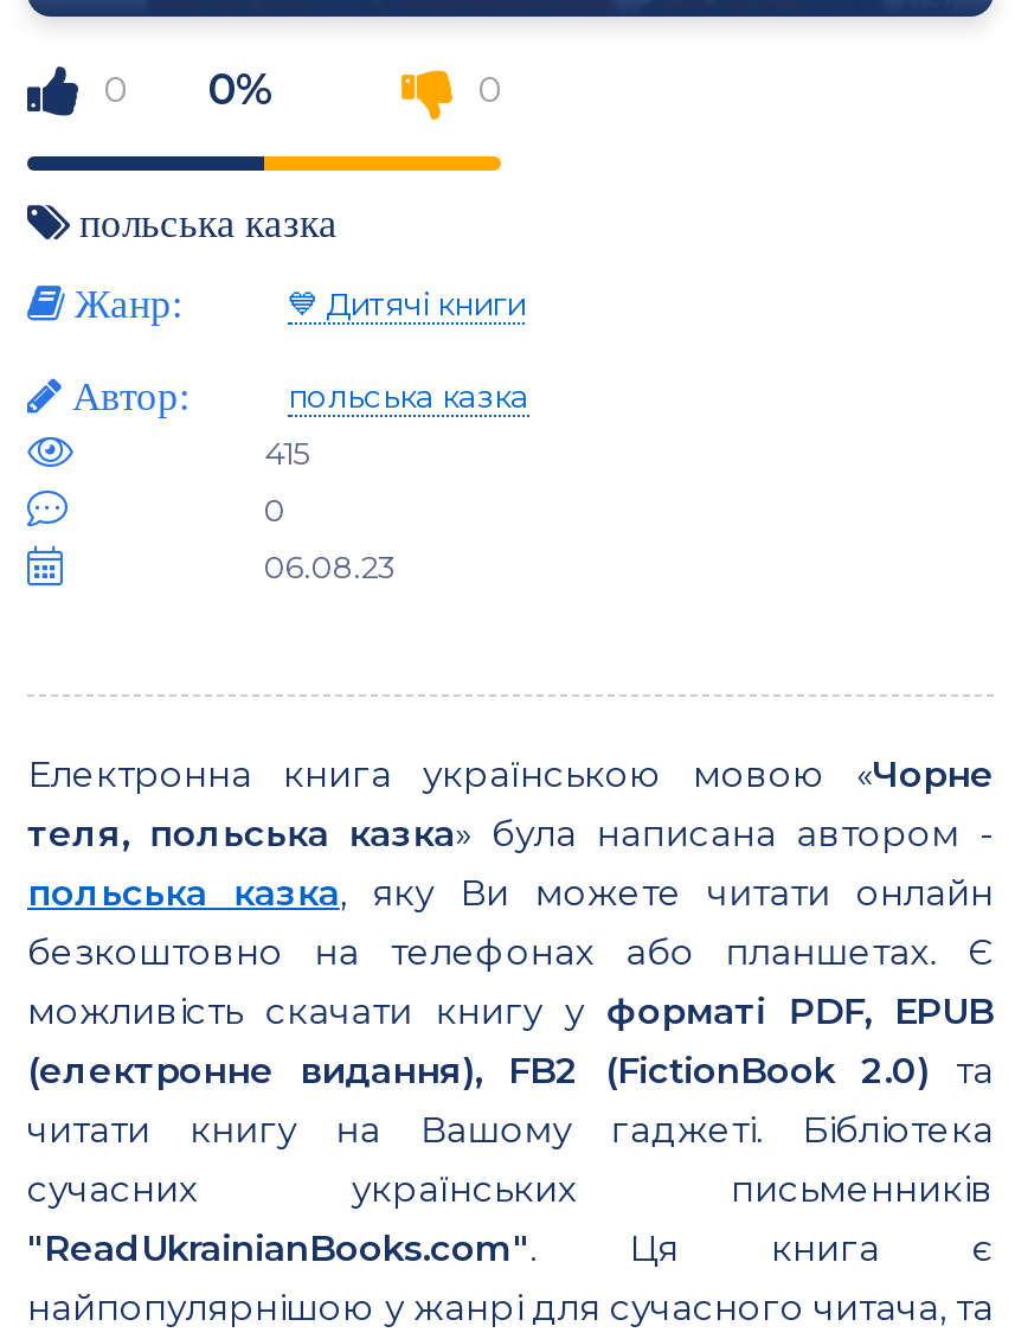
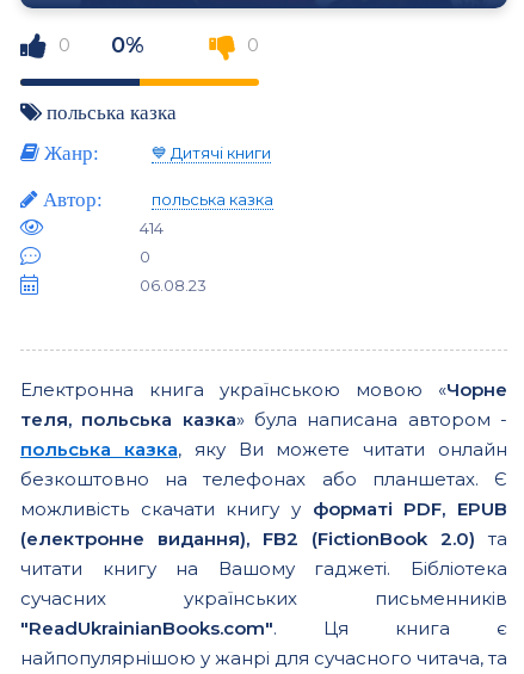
- 415
+ 414
